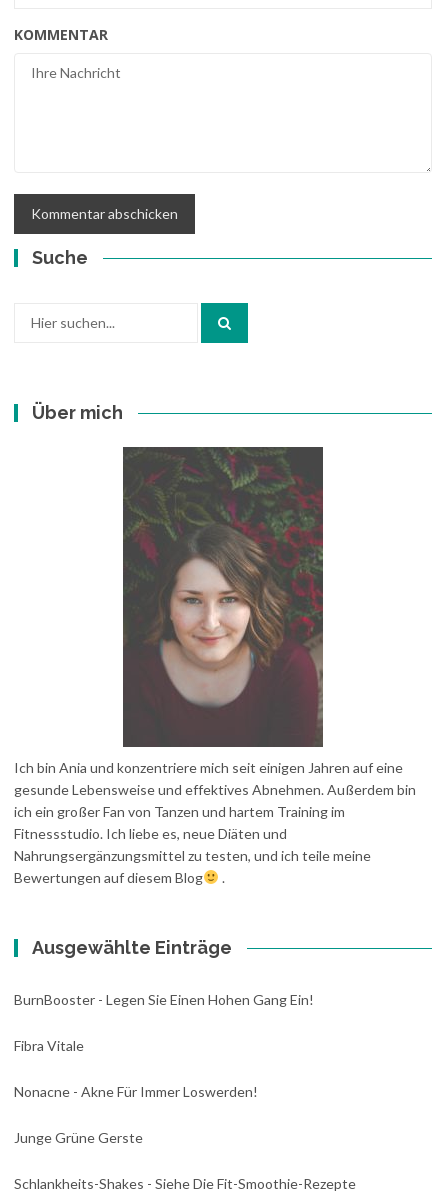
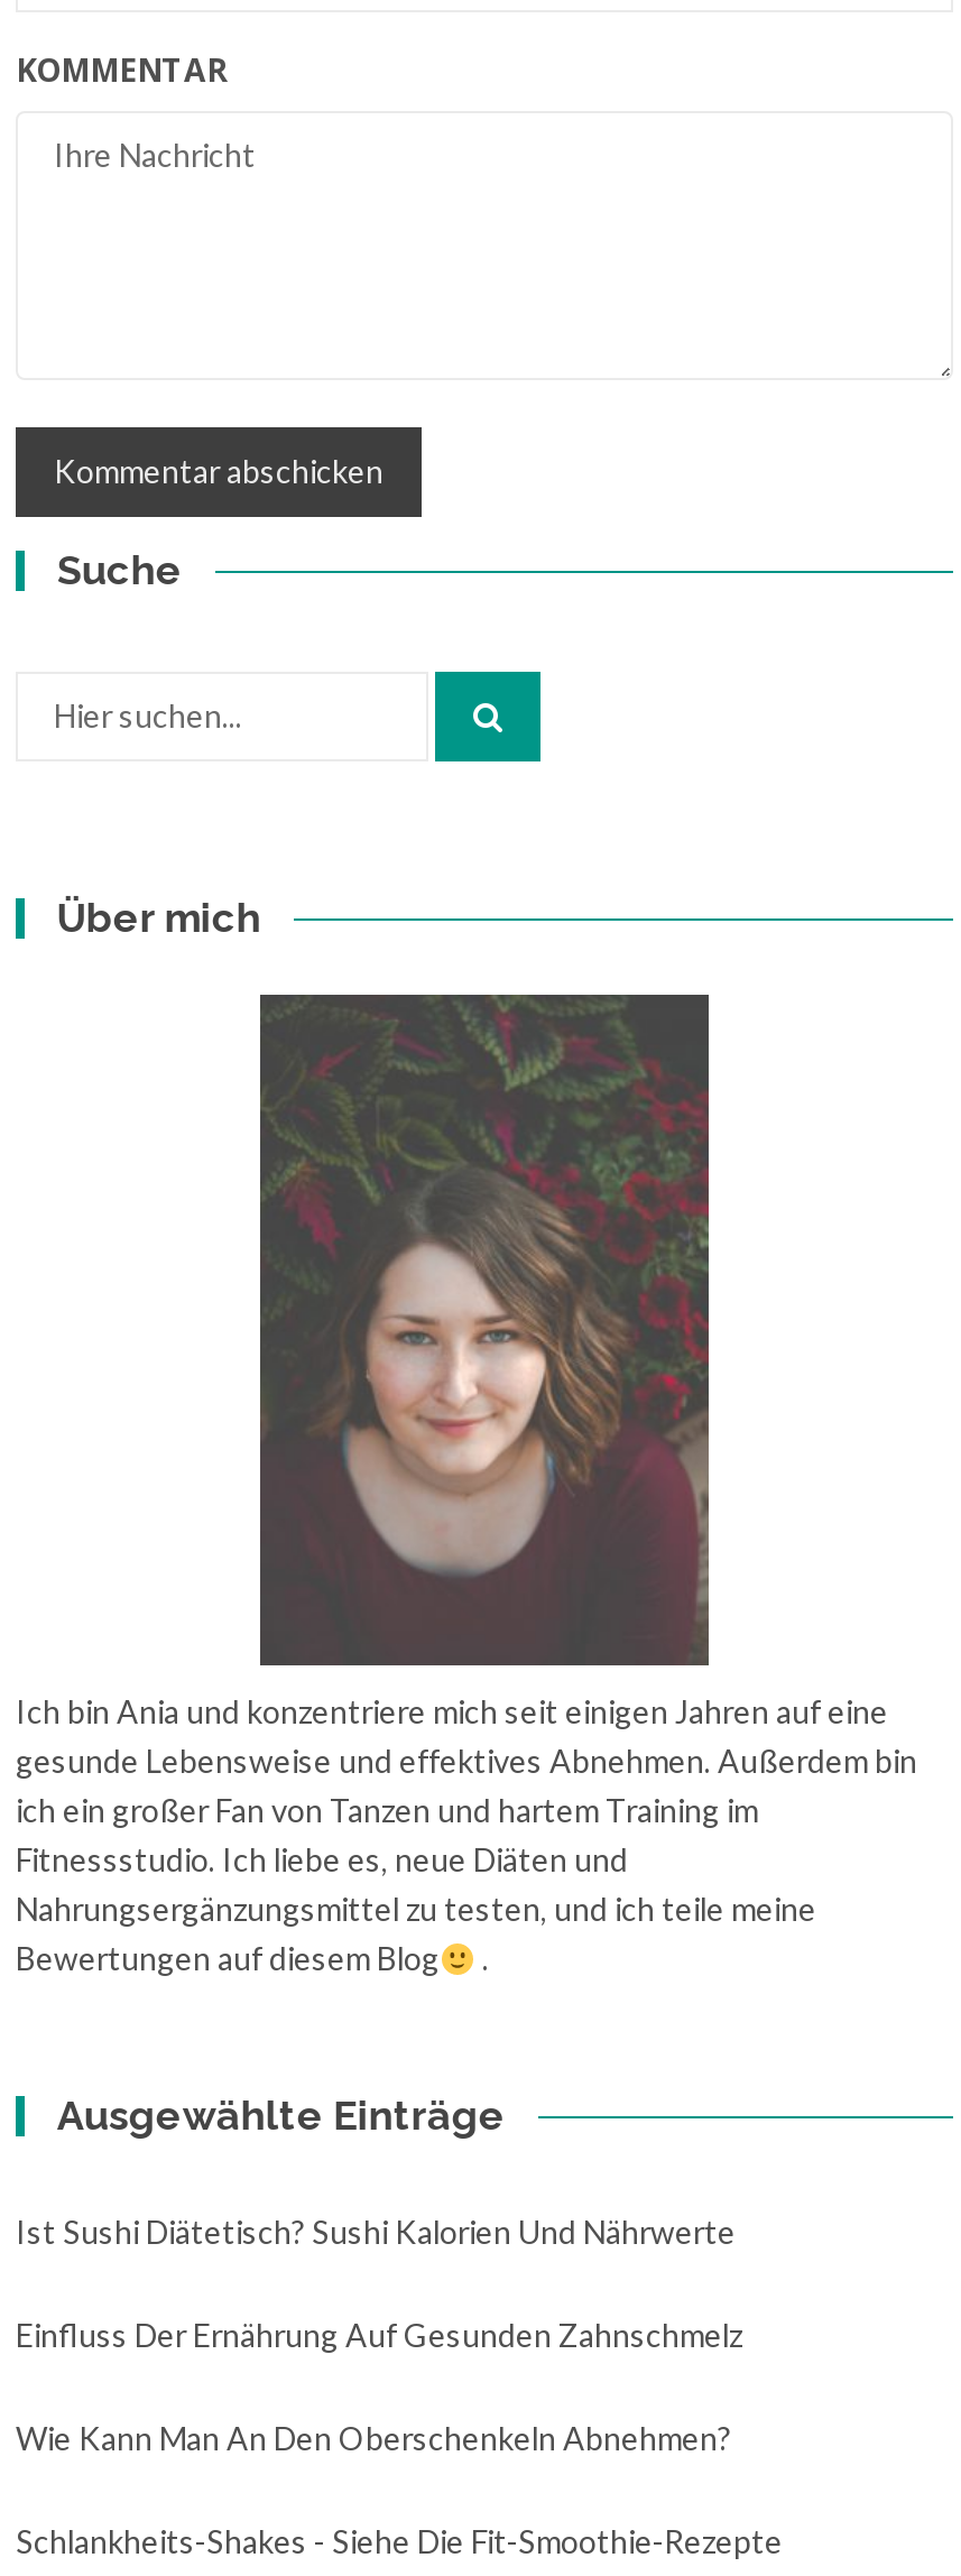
- BurnBooster - Legen Sie Einen Hohen Gang Ein!
- Fibra Vitale
- Nonacne - Akne Für Immer Loswerden!
- Junge Grüne Gerste
+ Ist Sushi Diätetisch? Sushi Kalorien Und Nährwerte
+ Einfluss Der Ernährung Auf Gesunden Zahnschmelz
+ Wie Kann Man An Den Oberschenkeln Abnehmen?
